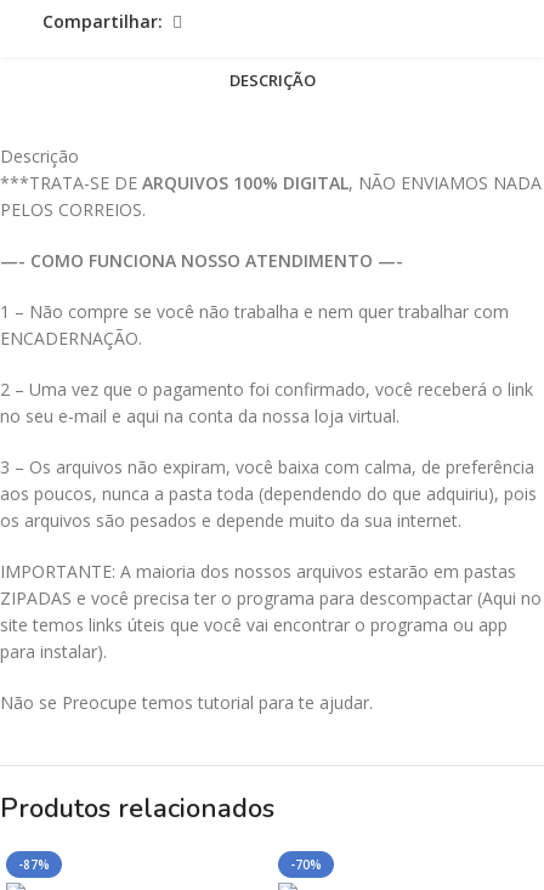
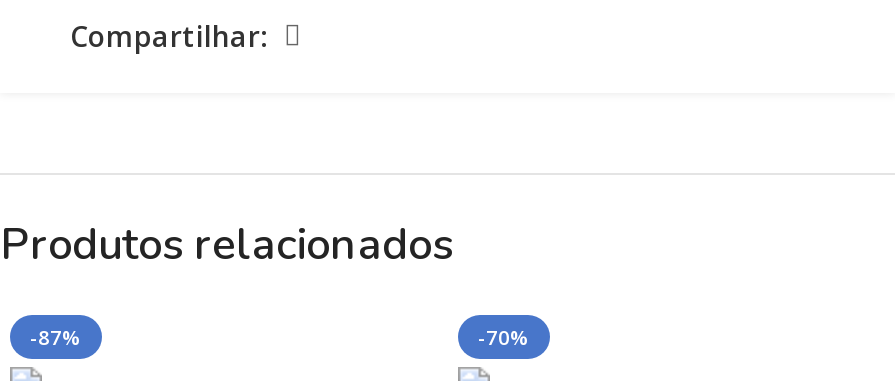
- DESCRIÇÃO
- Descrição
- ***TRATA-SE DE ARQUIVOS 100% DIGITAL, NÃO ENVIAMOS NADA
- PELOS CORREIOS.
- —- COMO FUNCIONA NOSSO ATENDIMENTO —-
- 1 – Não compre se você não trabalha e nem quer trabalhar com
- ENCADERNAÇÃO.
- 2 – Uma vez que o pagamento foi confirmado, você receberá o link
- no seu e-mail e aqui na conta da nossa loja virtual.
- 3 – Os arquivos não expiram, você baixa com calma, de preferência
- aos poucos, nunca a pasta toda (dependendo do que adquiriu), pois
- os arquivos são pesados e depende muito da sua internet.
- IMPORTANTE: A maioria dos nossos arquivos estarão em pastas
- ZIPADAS e você precisa ter o programa para descompactar (Aqui no
- site temos links úteis que você vai encontrar o programa ou app
- para instalar).
- Não se Preocupe temos tutorial para te ajudar.
